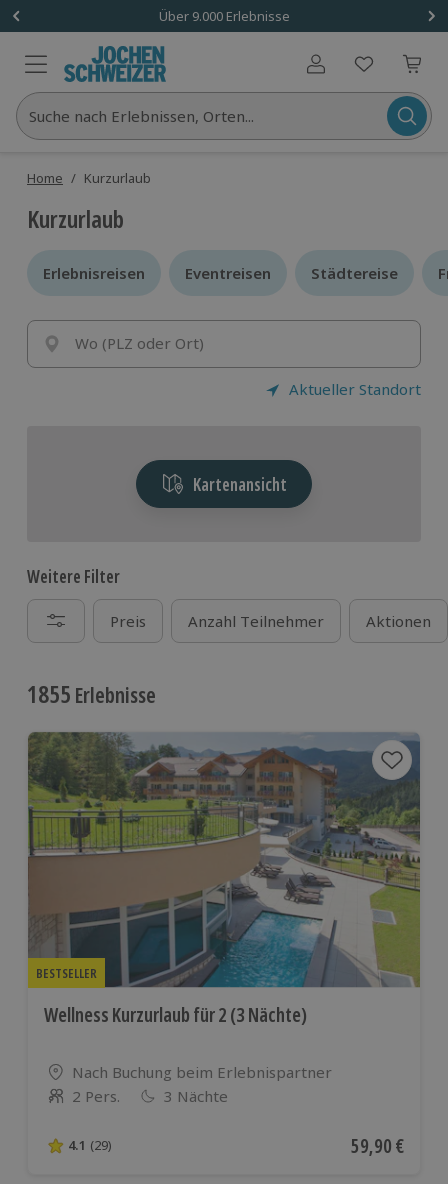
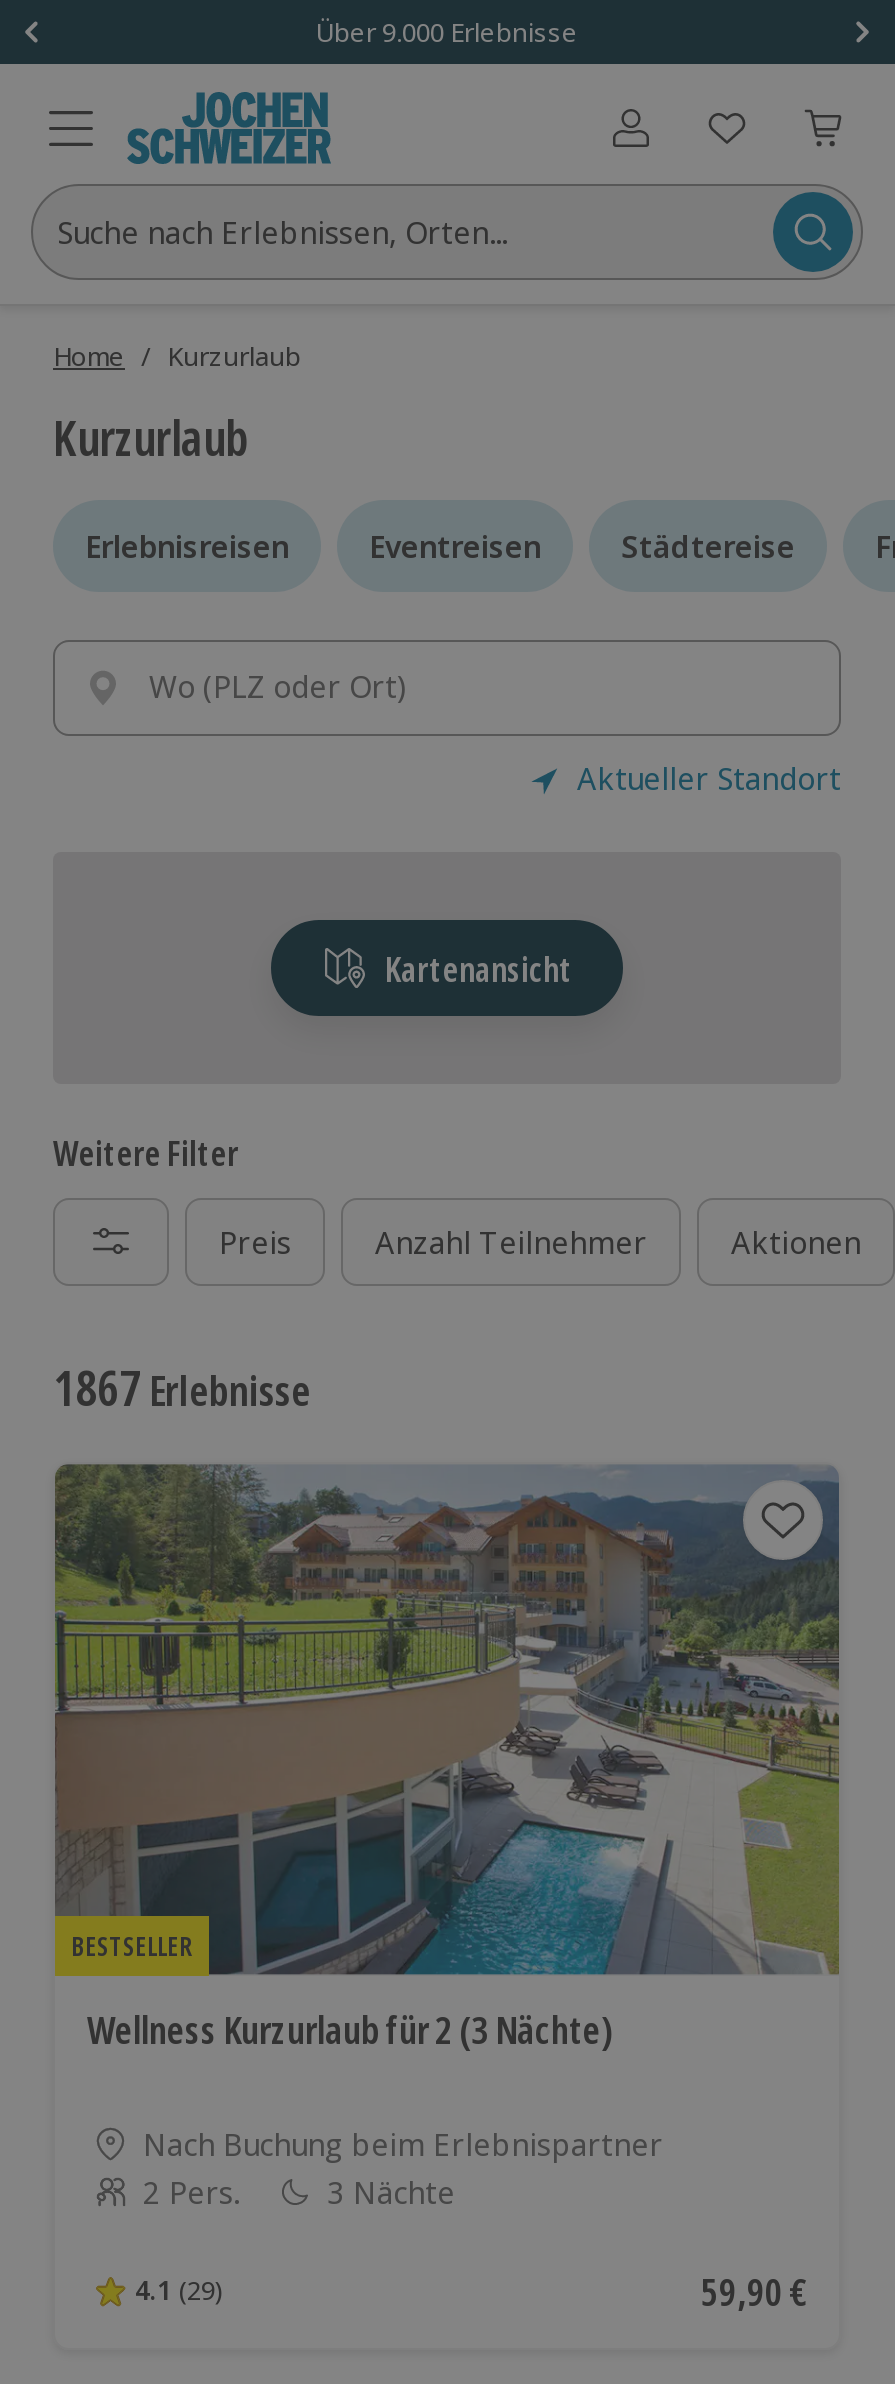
- 1855 Erlebnisse
+ 1867 Erlebnisse
